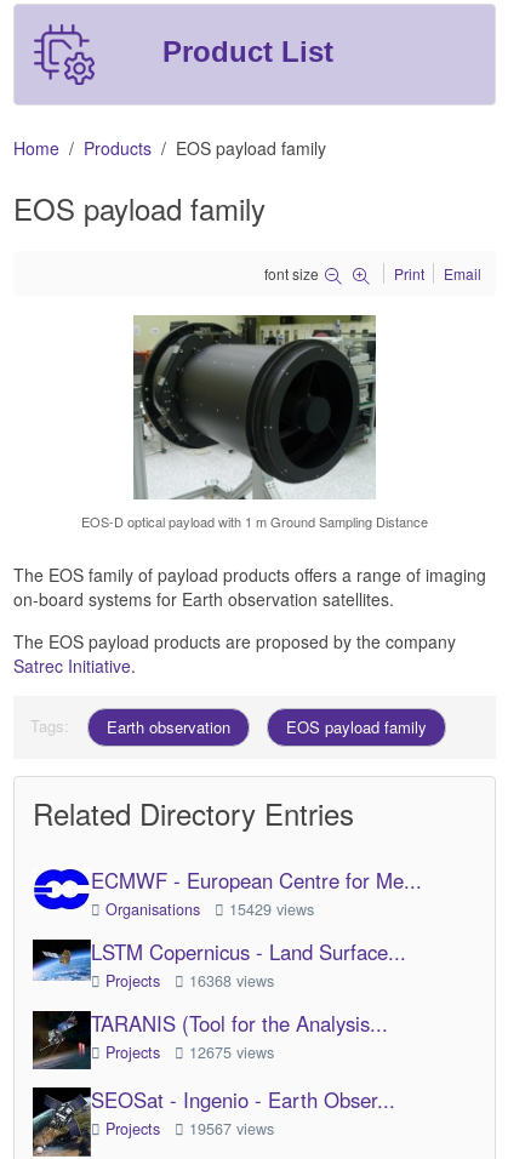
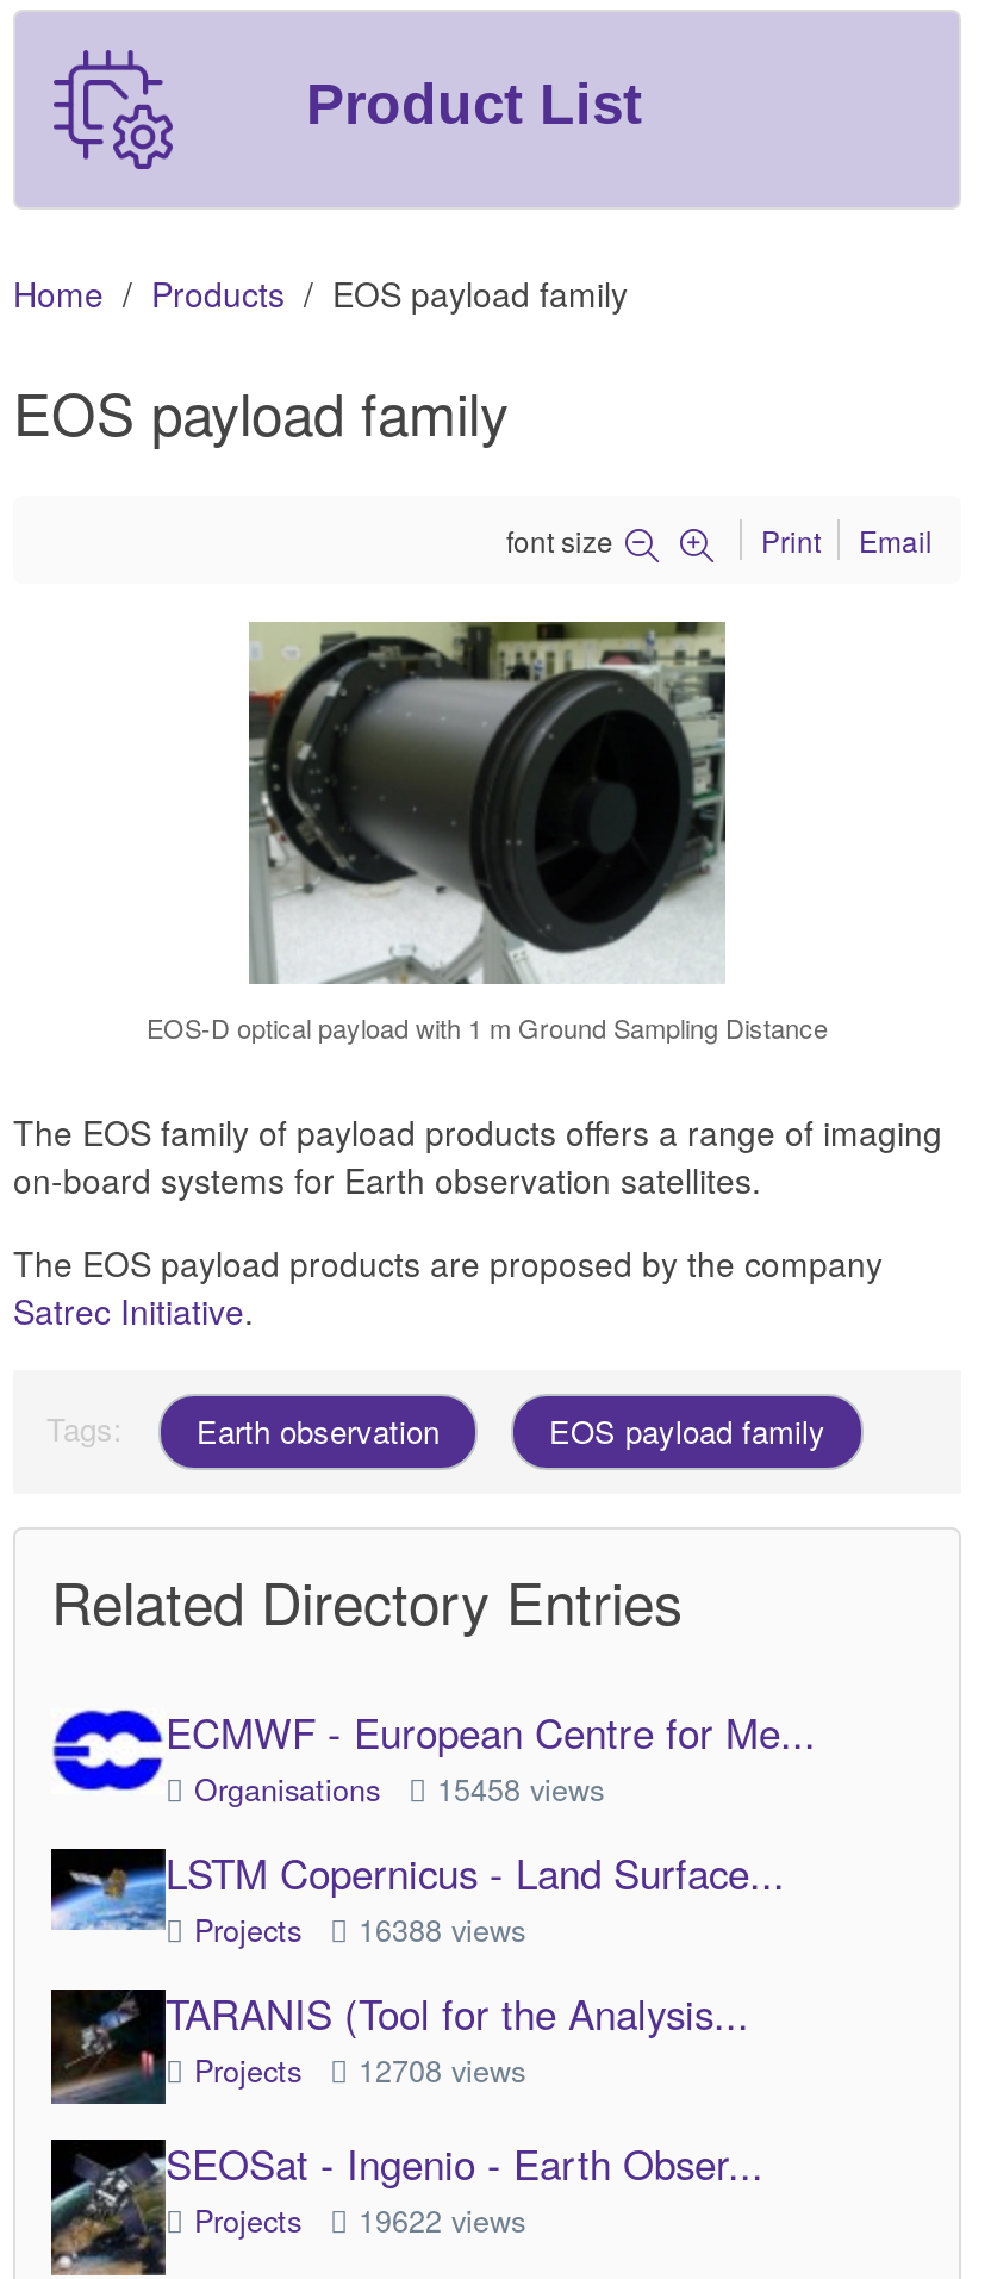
- Organisations 15429 views
+ Organisations 15458 views

- Projects 16368 views
+ Projects 16388 views

- Projects 12675 views
+ Projects 12708 views

- Projects 19567 views
+ Projects 19622 views
